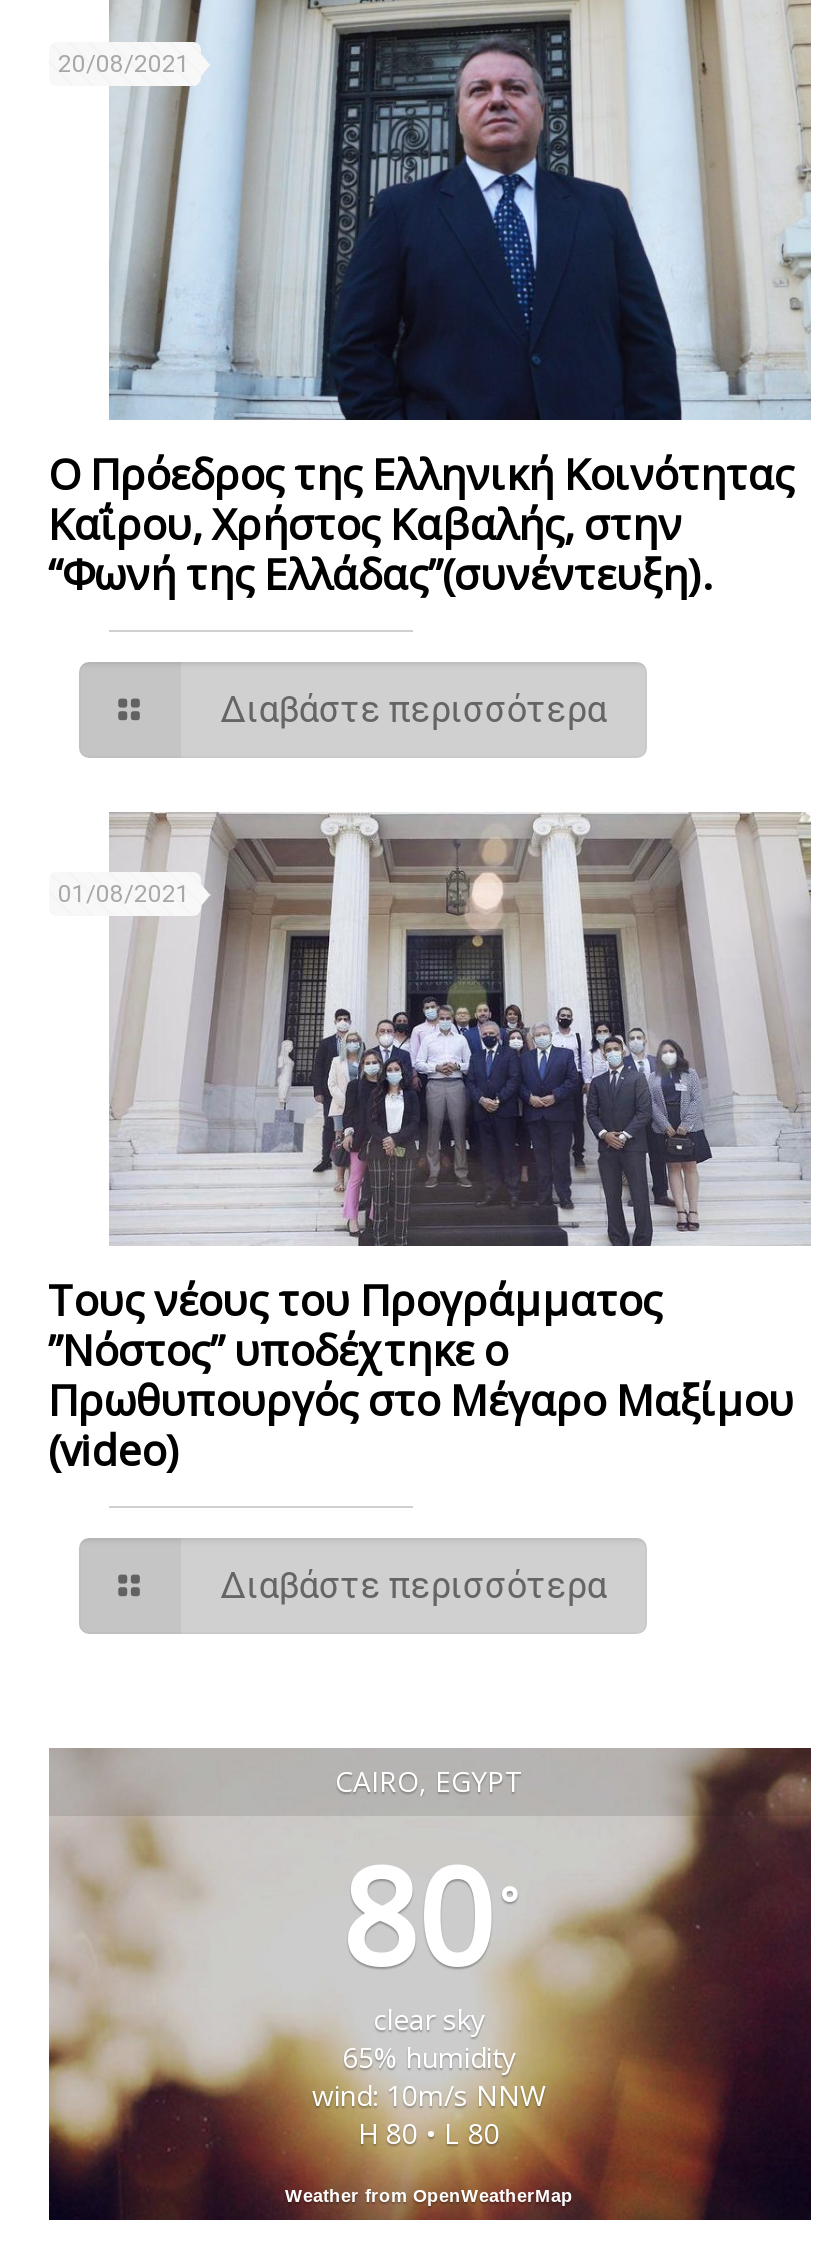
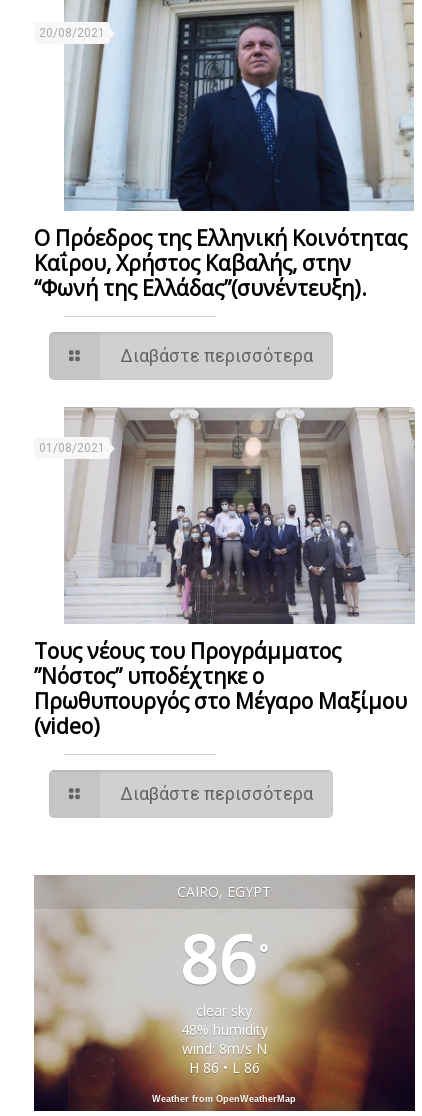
- 80 °
+ 86 °

- 65% humidity
+ 48% humidity

- wind: 10m/s NNW
+ wind: 8m/s N

- H 80 • L 80
+ H 86 • L 86
